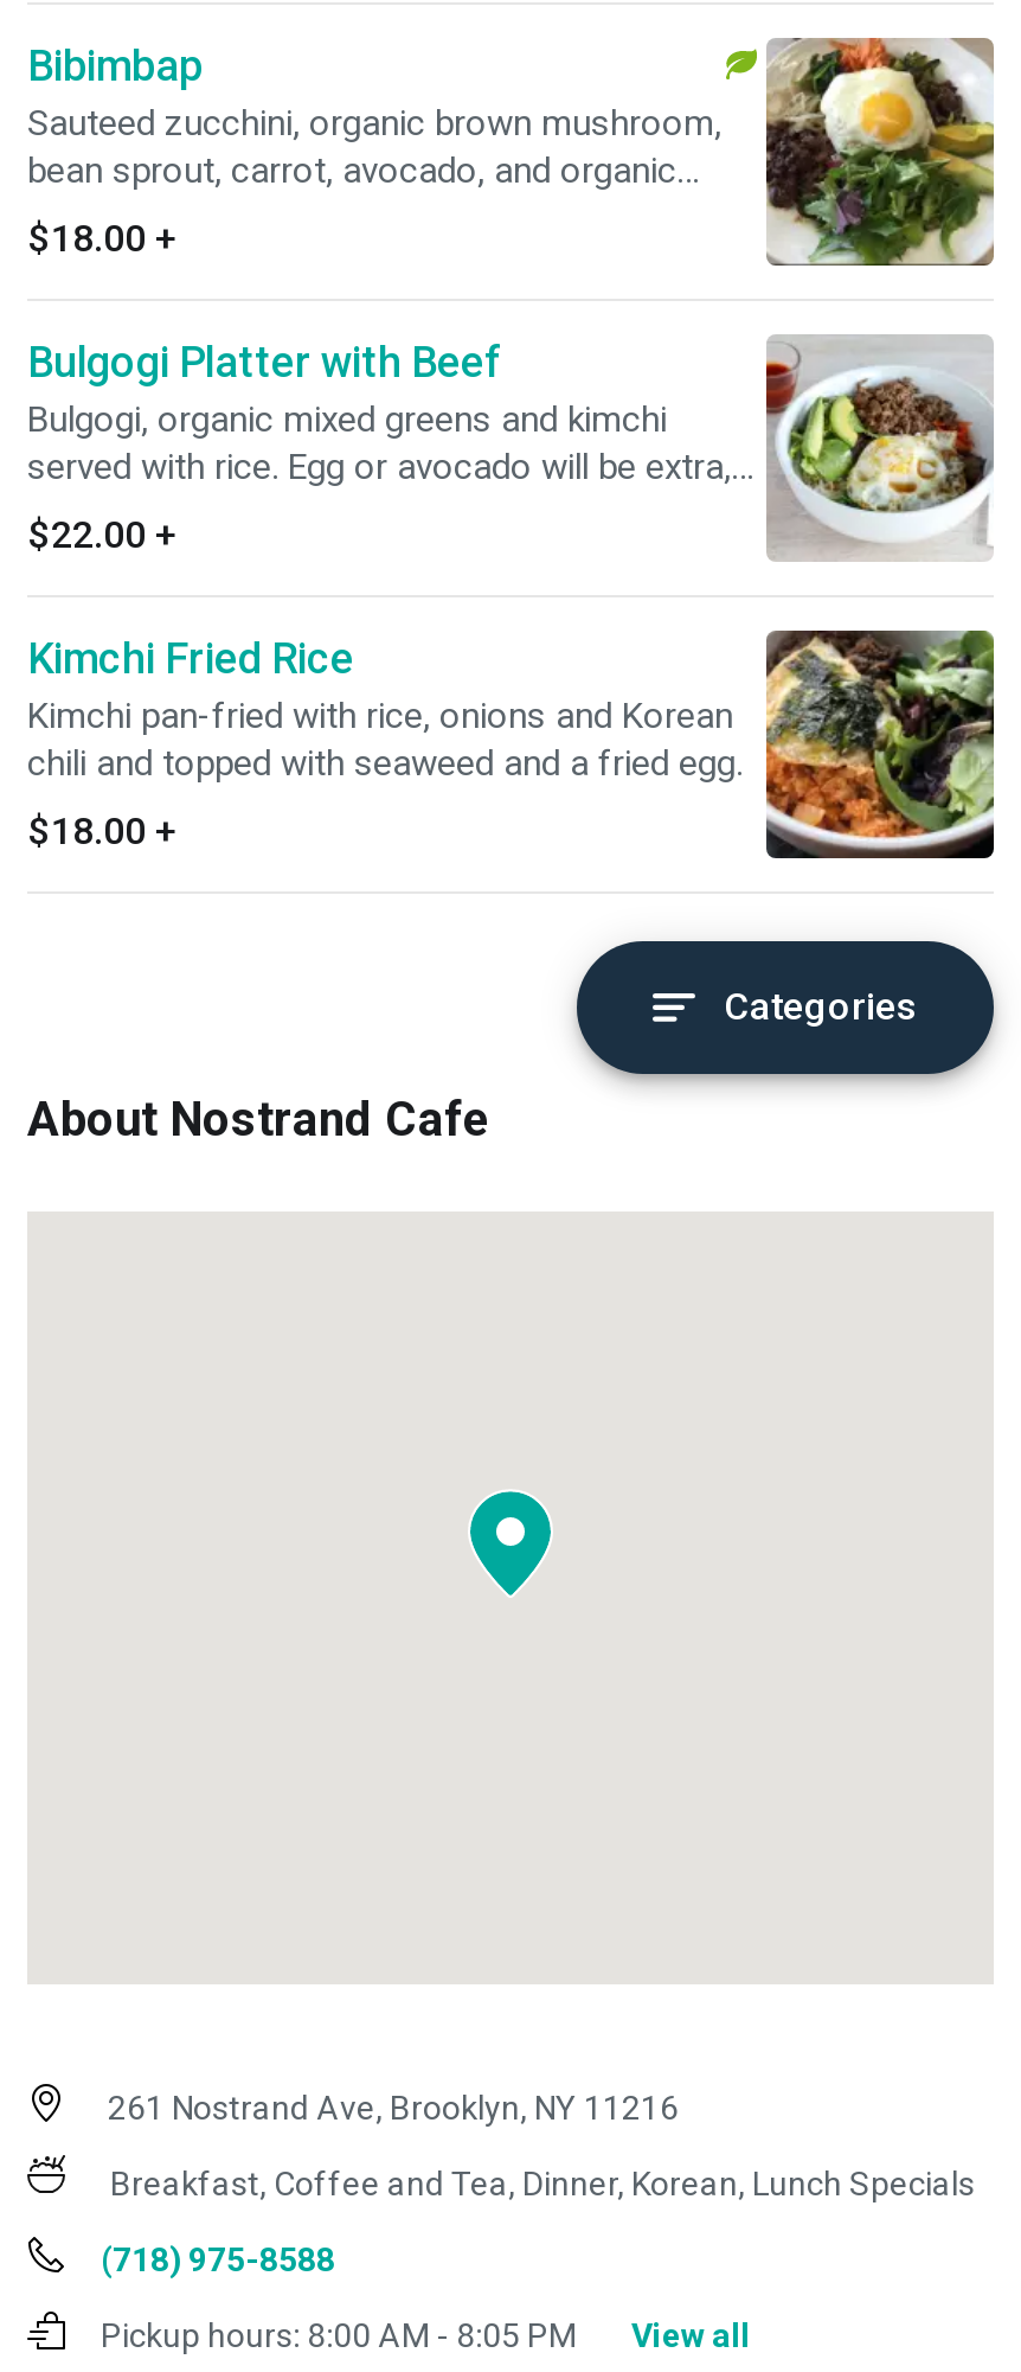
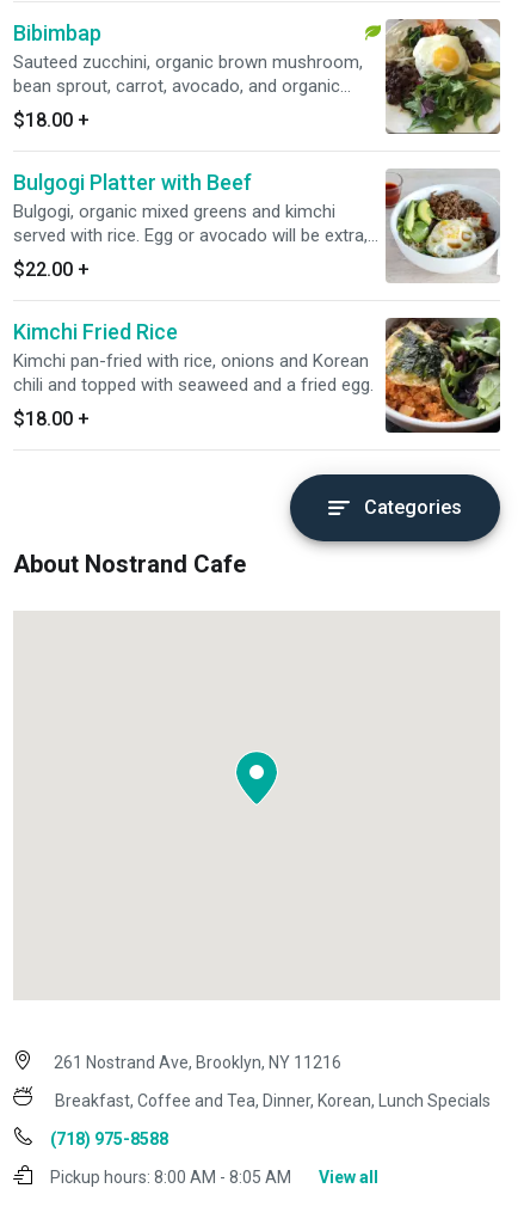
- Pickup hours: 8:00 AM - 8:05 PM
+ Pickup hours: 8:00 AM - 8:05 AM
